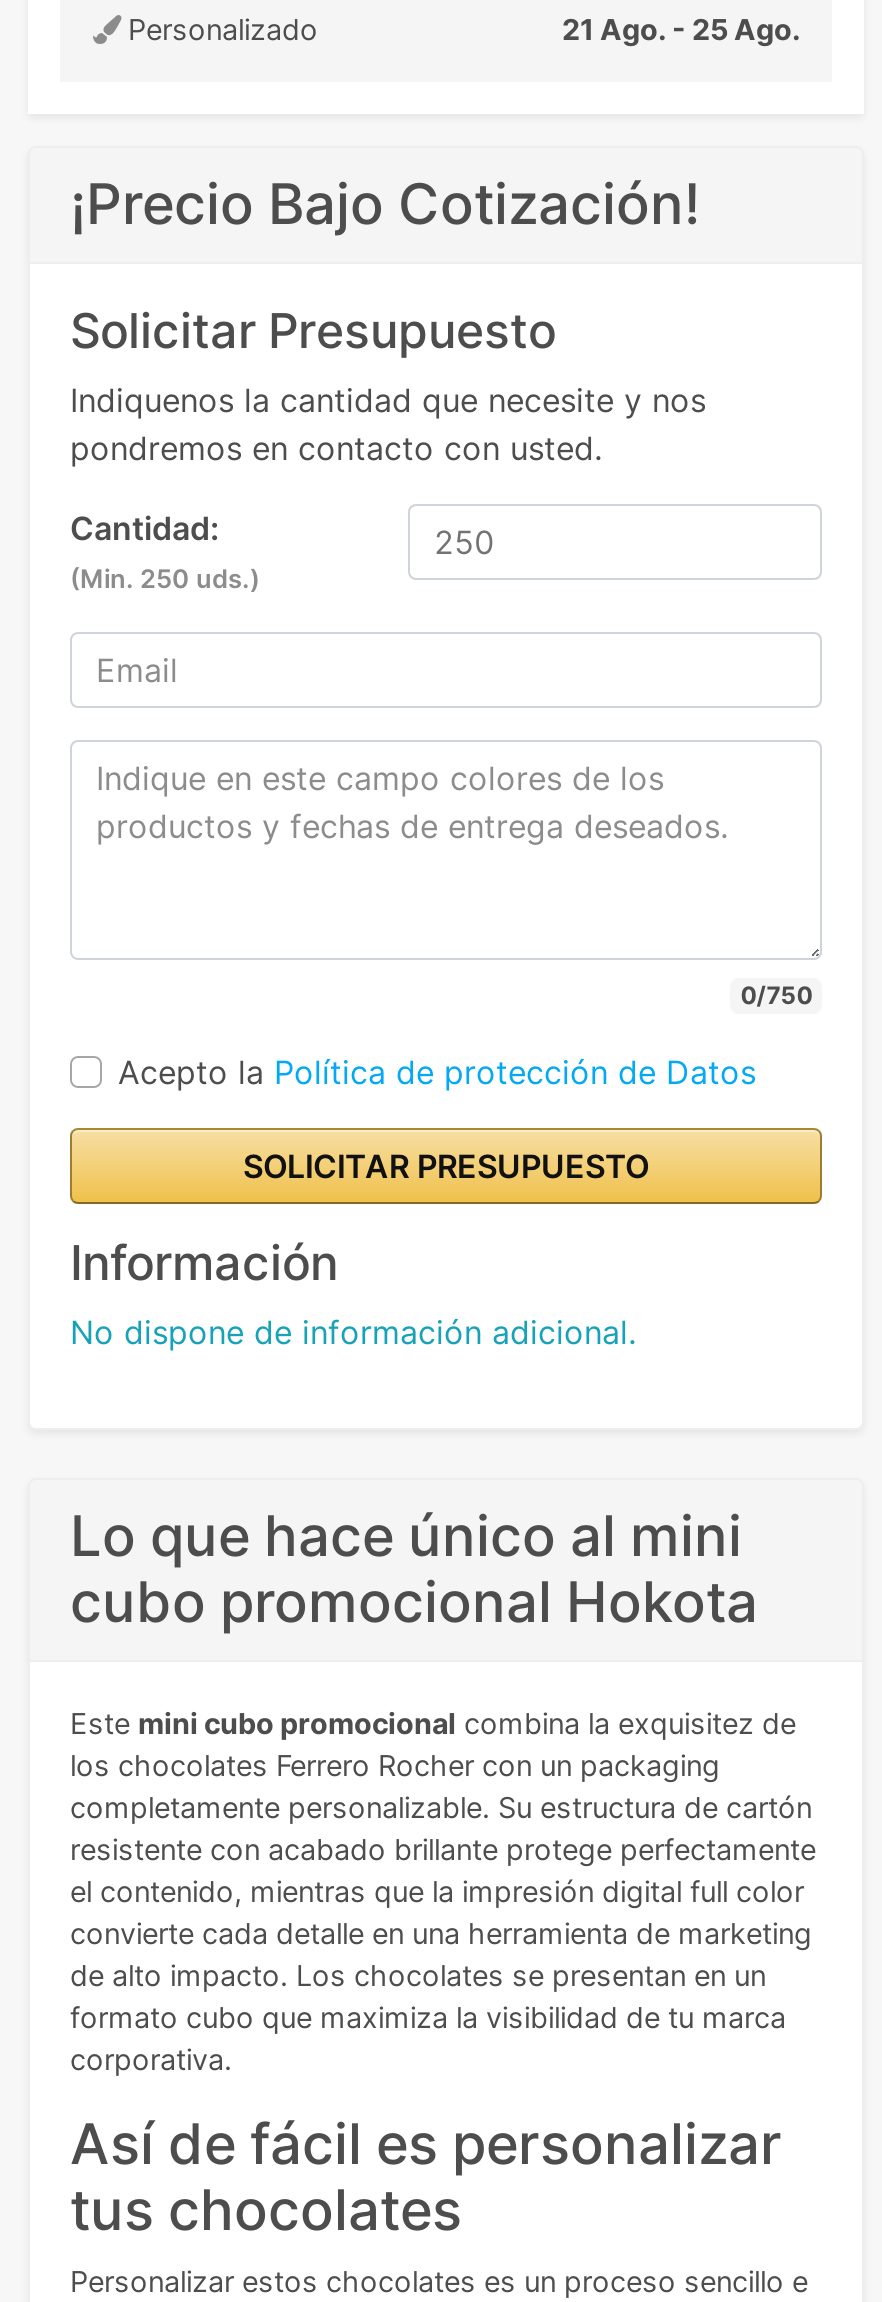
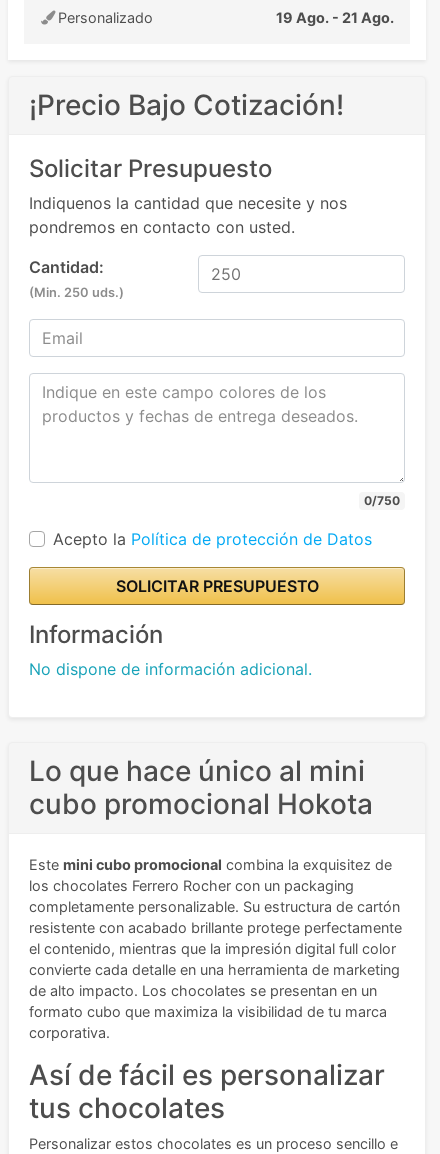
- 21 Ago. - 25 Ago.
+ 19 Ago. - 21 Ago.
